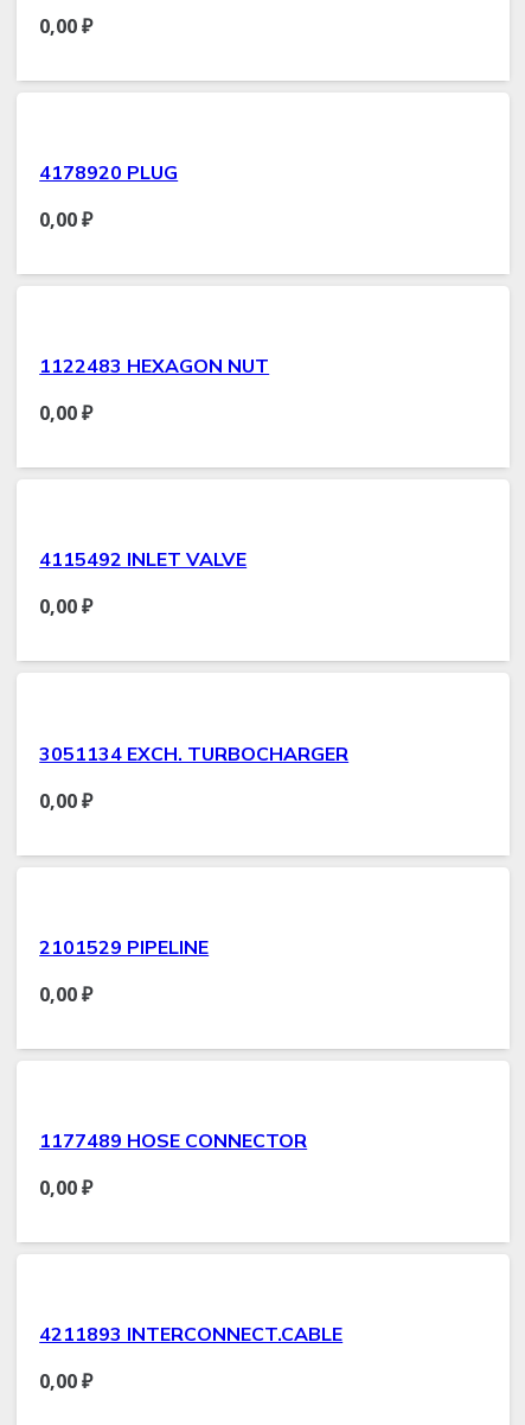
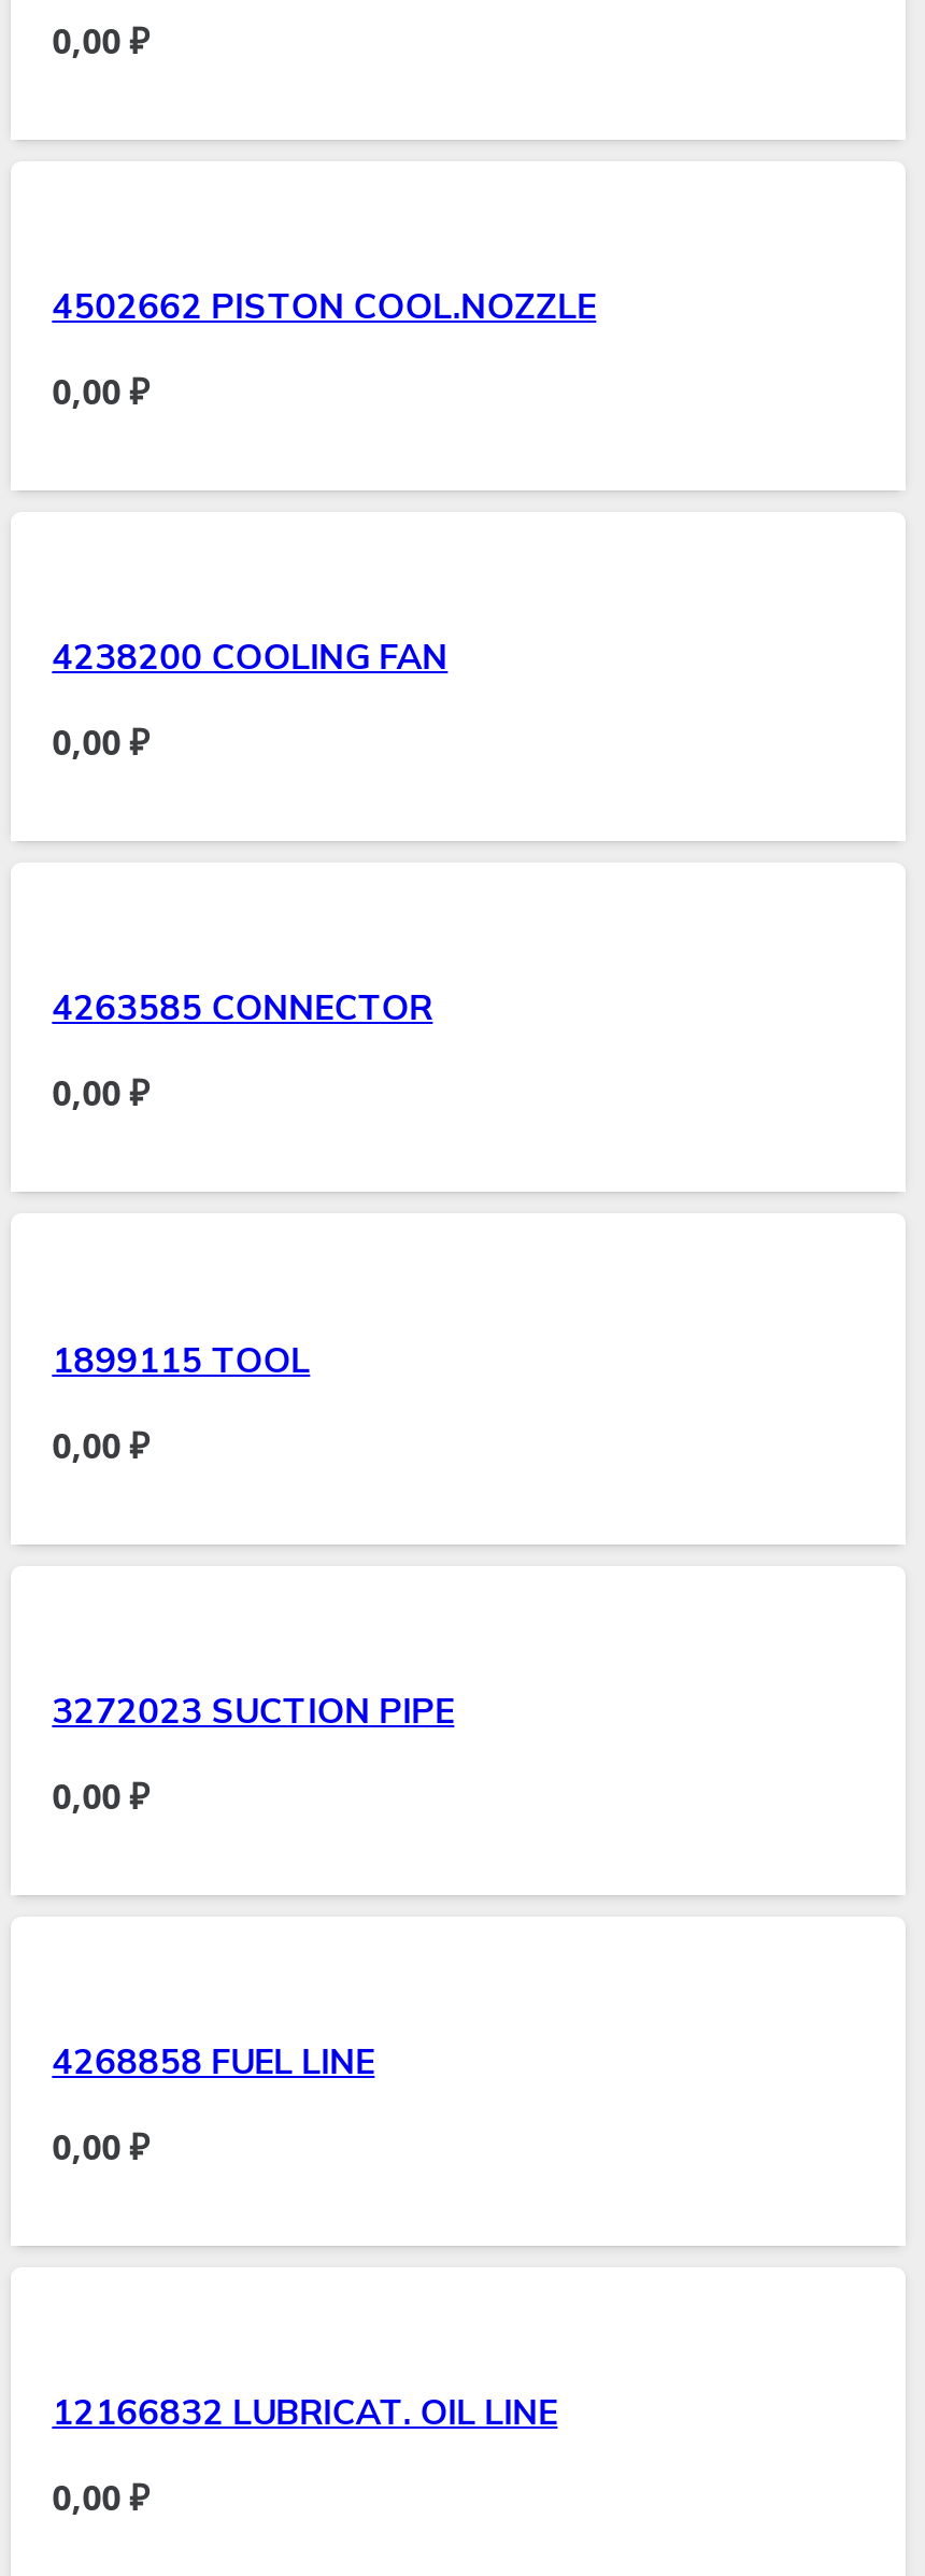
- 4178920 PLUG
+ 4502662 PISTON COOL.NOZZLE

- 1122483 HEXAGON NUT
+ 4238200 COOLING FAN

- 4115492 INLET VALVE
+ 4263585 CONNECTOR

- 3051134 EXCH. TURBOCHARGER
+ 1899115 TOOL

- 2101529 PIPELINE
+ 3272023 SUCTION PIPE

- 1177489 HOSE CONNECTOR
+ 4268858 FUEL LINE

- 4211893 INTERCONNECT.CABLE
+ 12166832 LUBRICAT. OIL LINE
